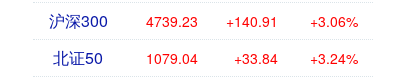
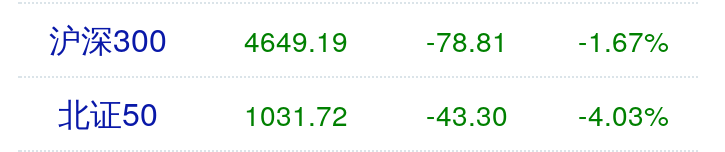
- 4739.23
+ 4649.19

- +140.91
+ -78.81

- +3.06%
+ -1.67%

- 1079.04
+ 1031.72

- +33.84
+ -43.30

- +3.24%
+ -4.03%
